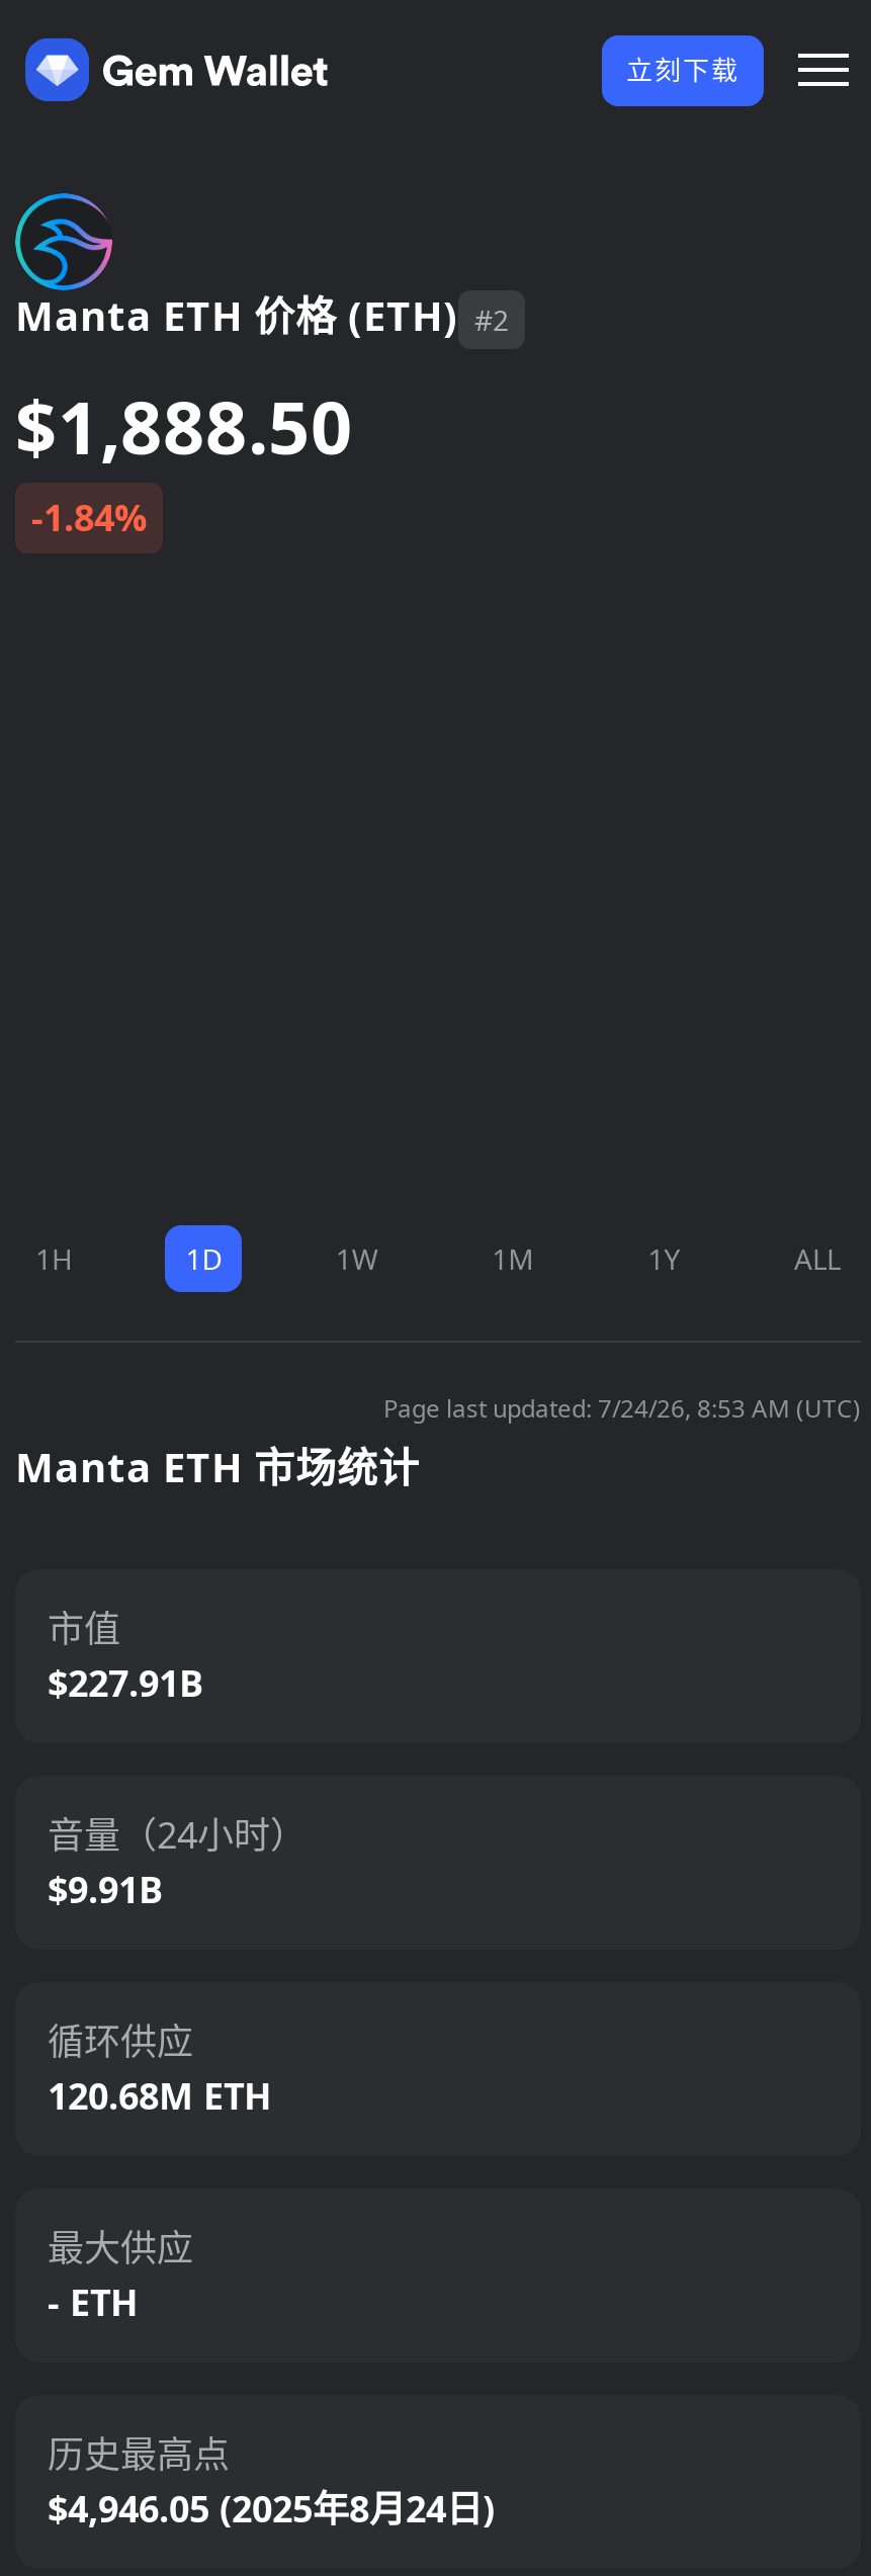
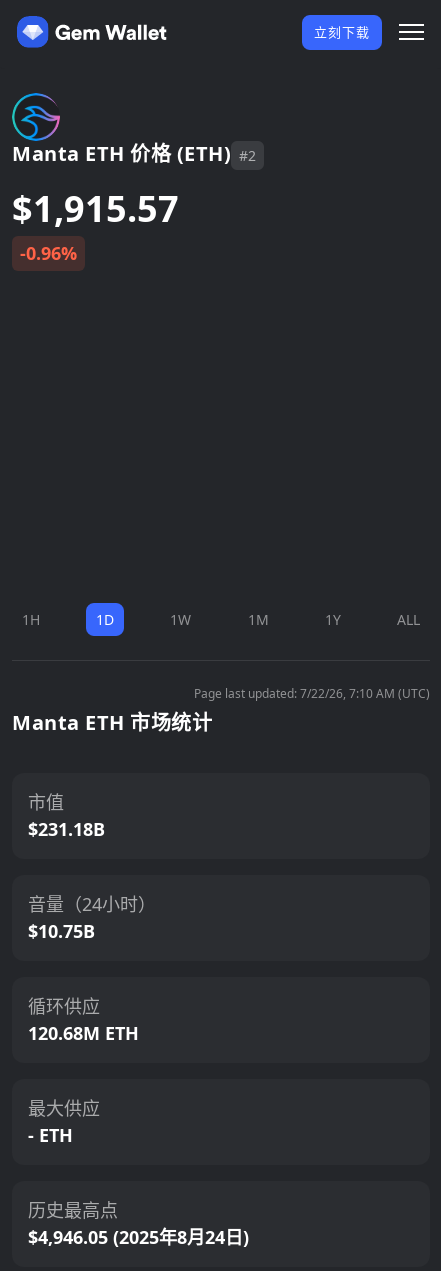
- $1,888.50
+ $1,915.57

- -1.84%
+ -0.96%

- Page last updated: 7/24/26, 8:53 AM (UTC)
+ Page last updated: 7/22/26, 7:10 AM (UTC)

- $227.91B
+ $231.18B

- $9.91B
+ $10.75B
